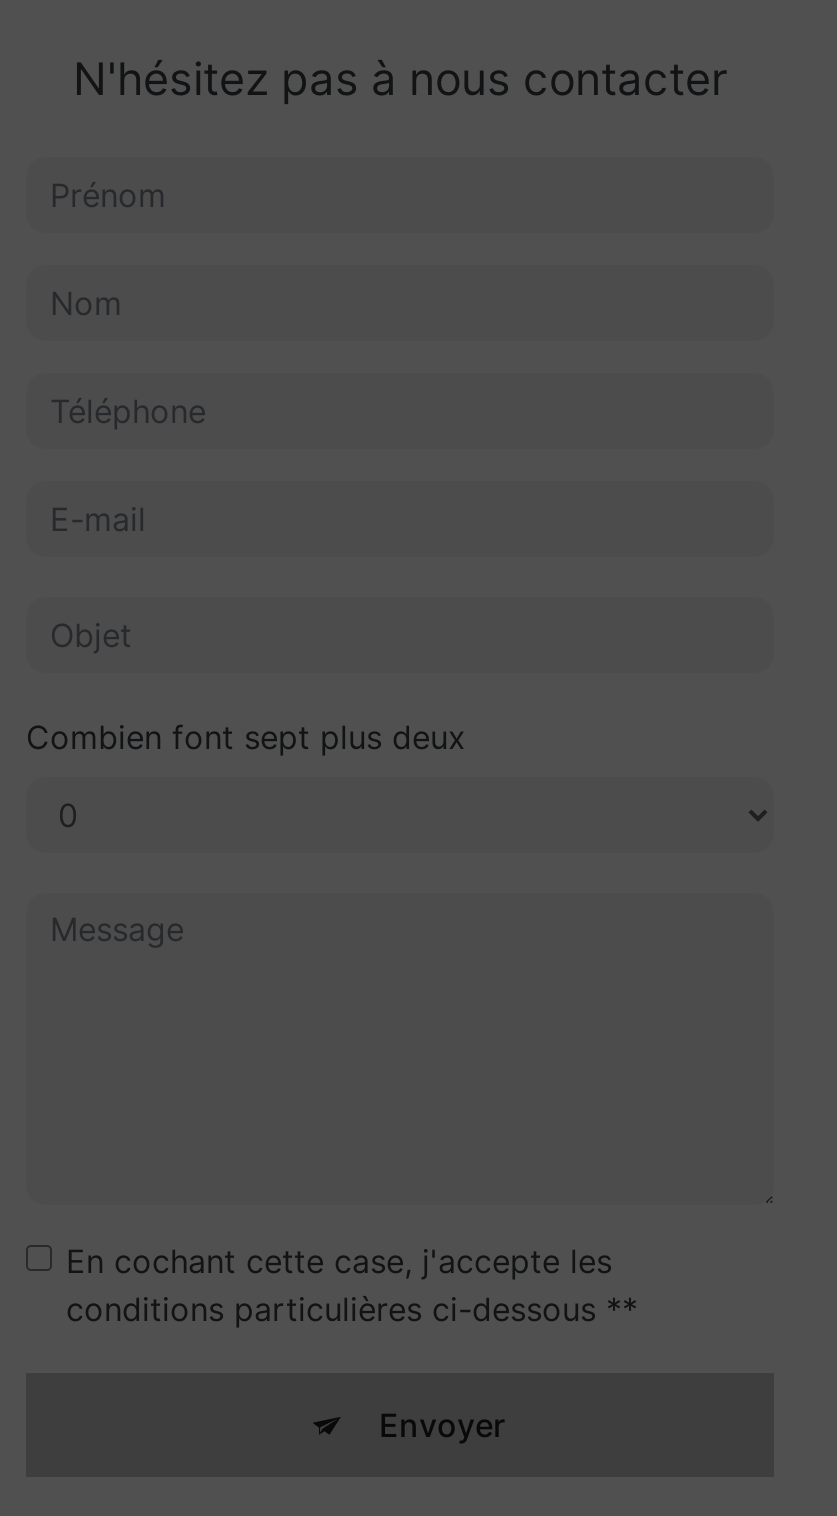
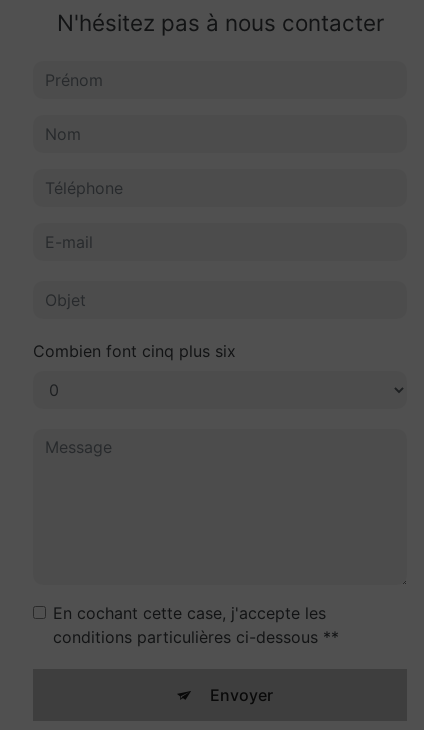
- Combien font sept plus deux
+ Combien font cinq plus six
